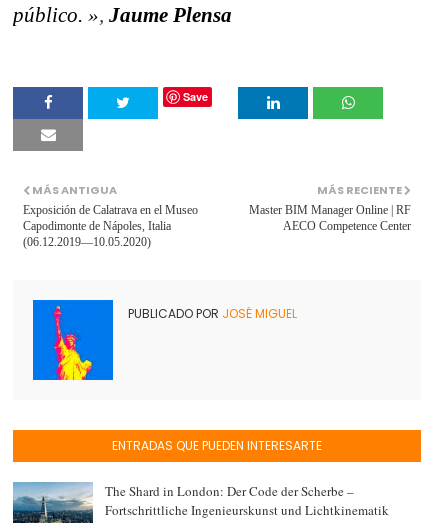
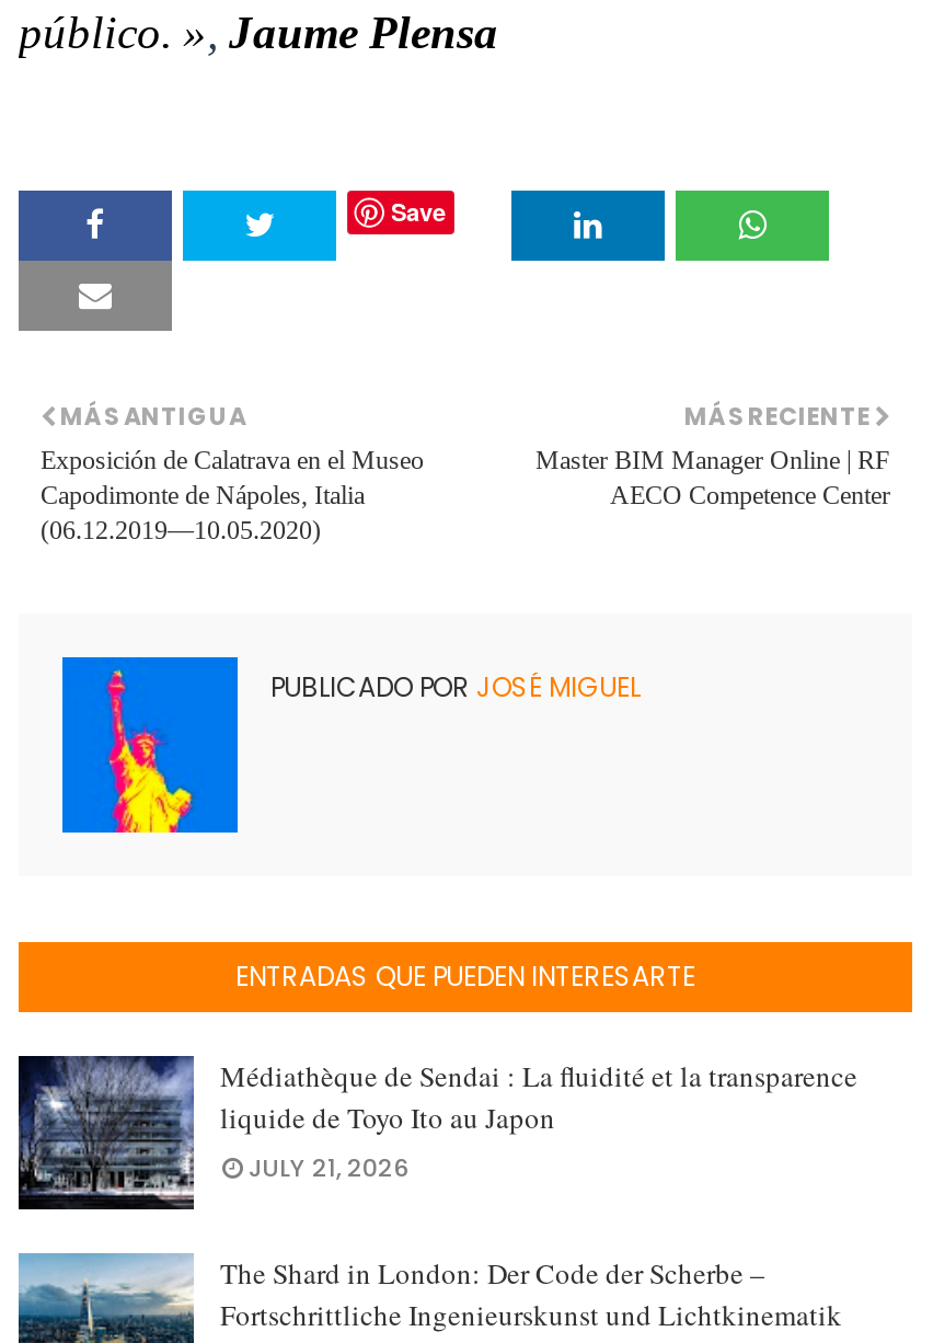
+ [image]
+ Médiathèque de Sendai : La fluidité et la transparence
+ liquide de Toyo Ito au Japon
+ JULY 21, 2026
